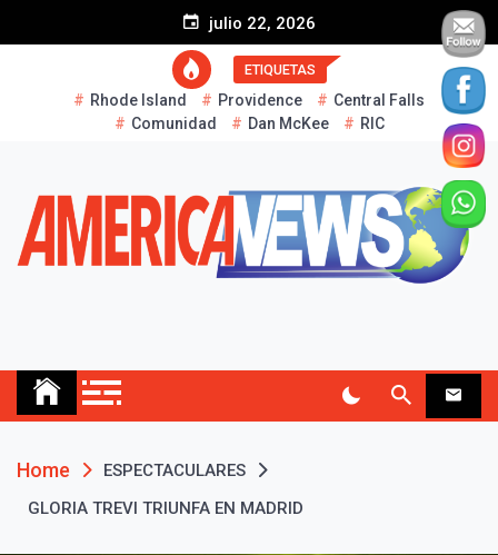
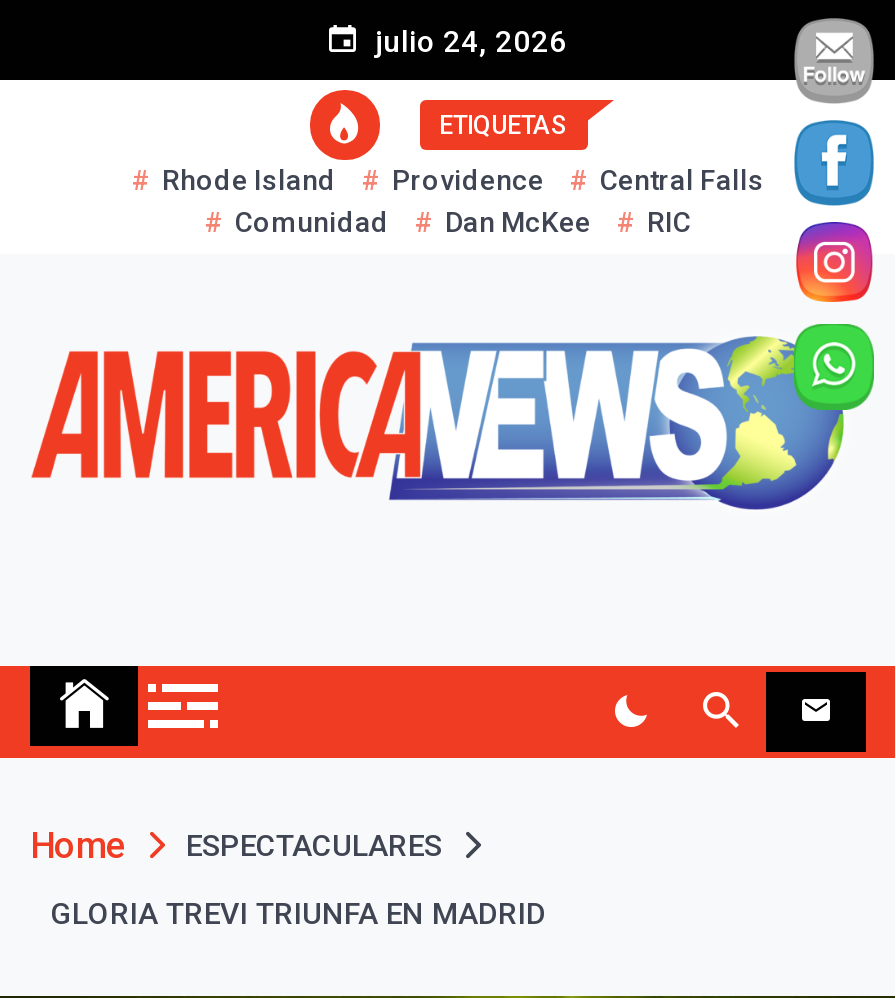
- julio 22, 2026
+ julio 24, 2026
